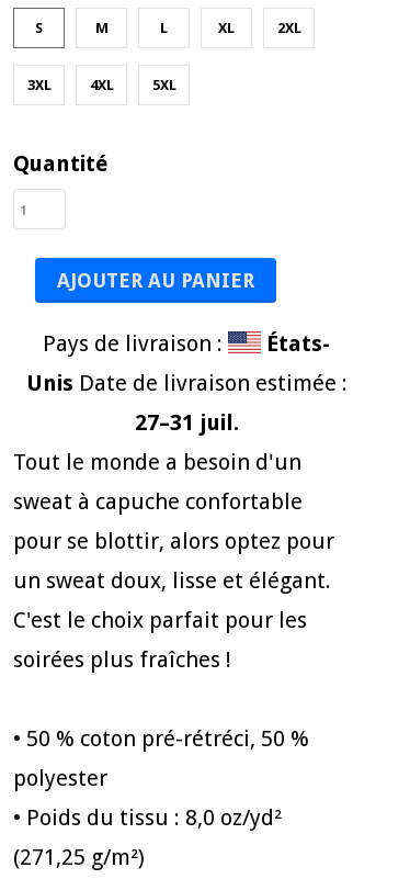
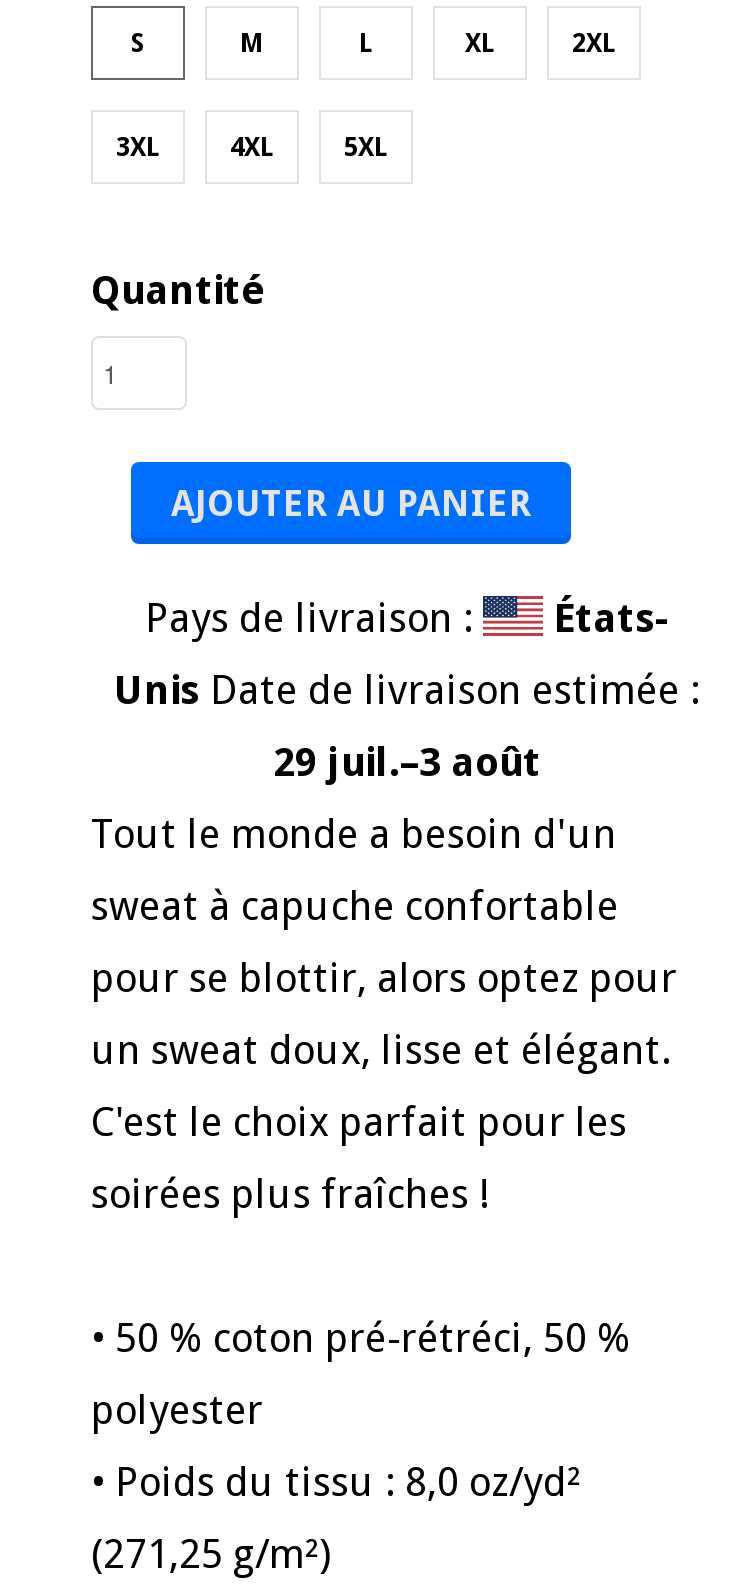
- 27–31 juil.
+ 29 juil.–3 août
